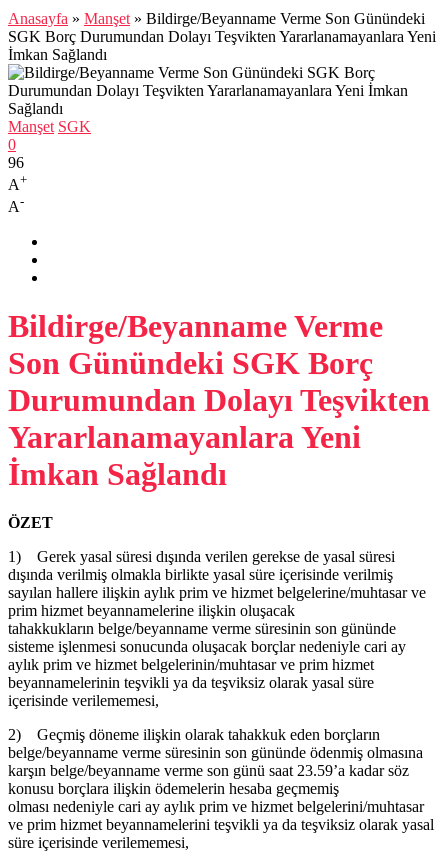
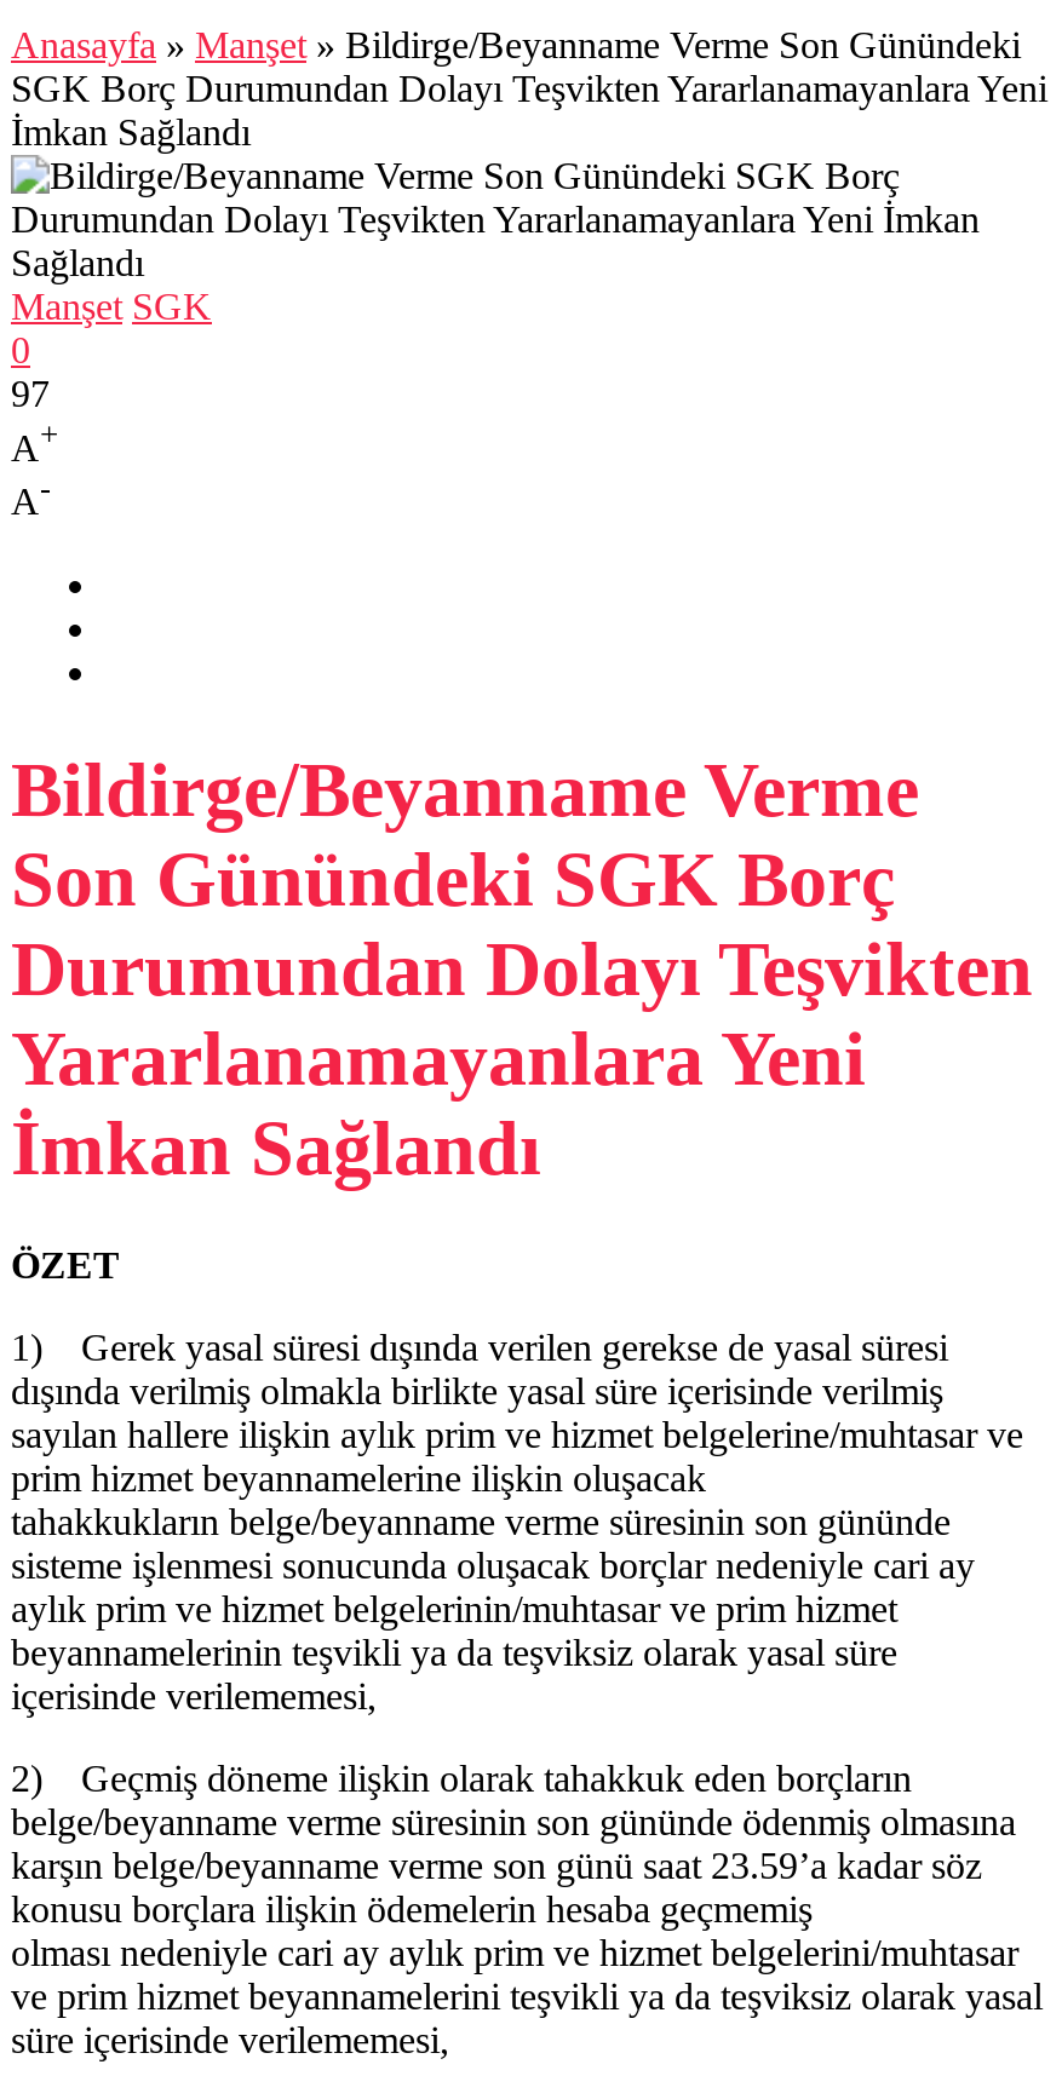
- 96
+ 97
